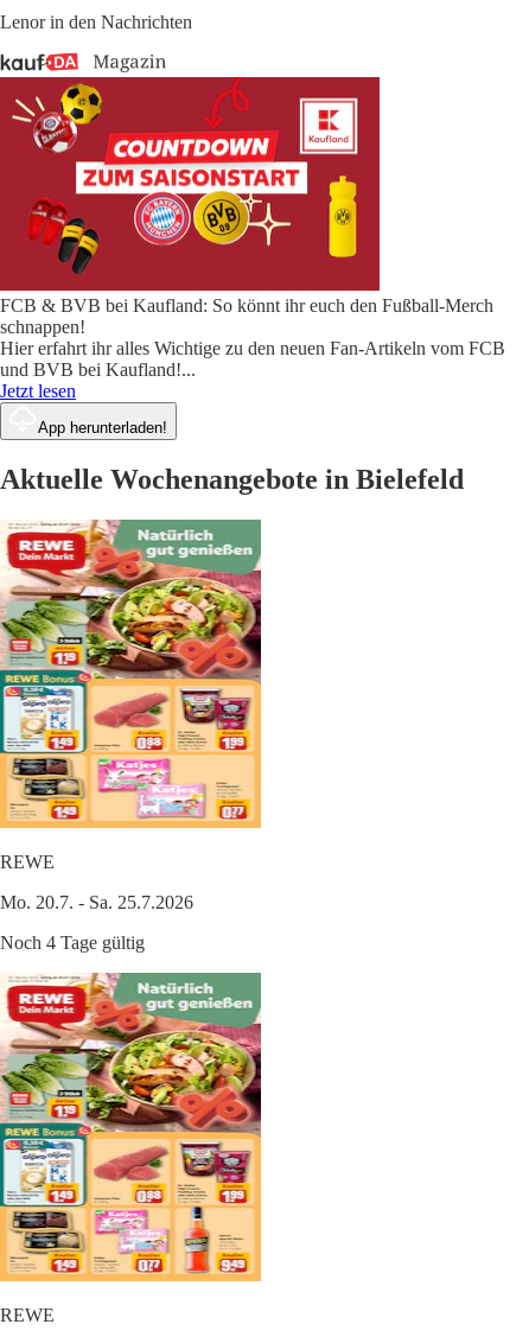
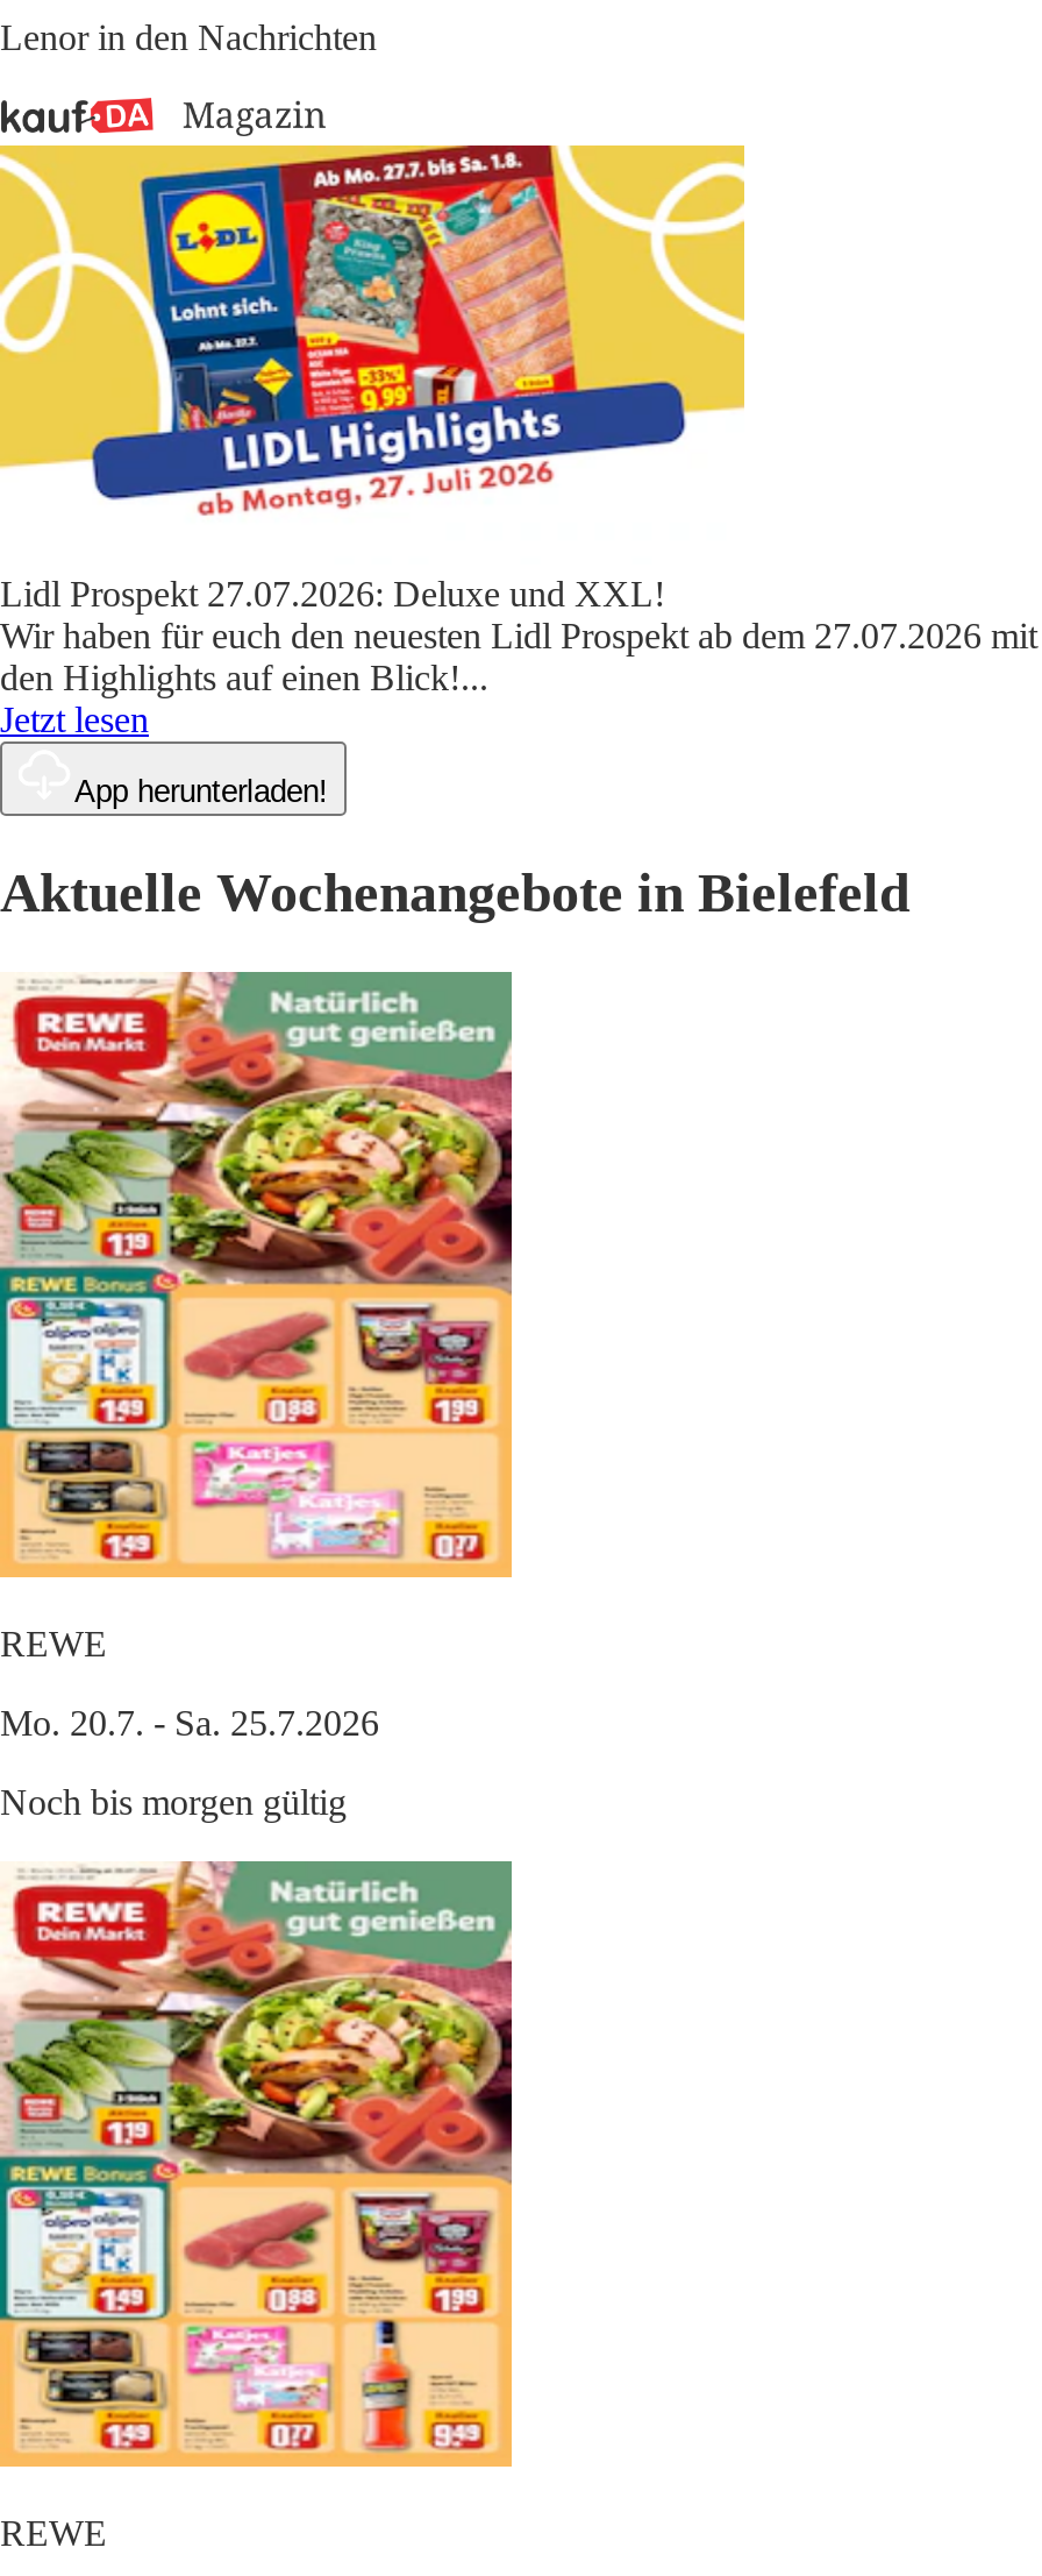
- [image]
- FCB & BVB bei Kaufland: So könnt ihr euch den Fußball-Merch
- schnappen!
- Hier erfahrt ihr alles Wichtige zu den neuen Fan-Artikeln vom FCB
- und BVB bei Kaufland!...
+ [image]
+ Lidl Prospekt 27.07.2026: Deluxe und XXL!
+ Wir haben für euch den neuesten Lidl Prospekt ab dem 27.07.2026 mit
+ den Highlights auf einen Blick!...

- Noch 4 Tage gültig
+ Noch bis morgen gültig
